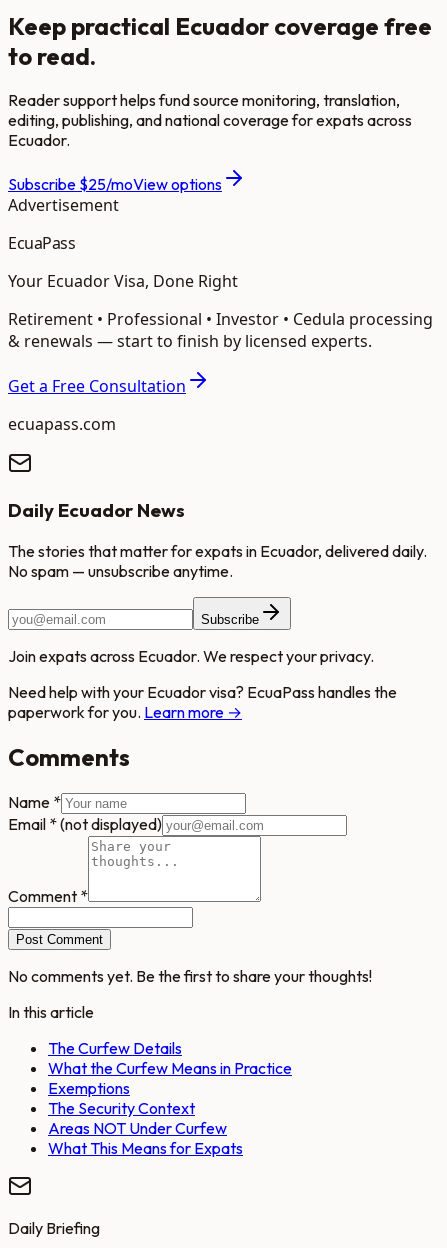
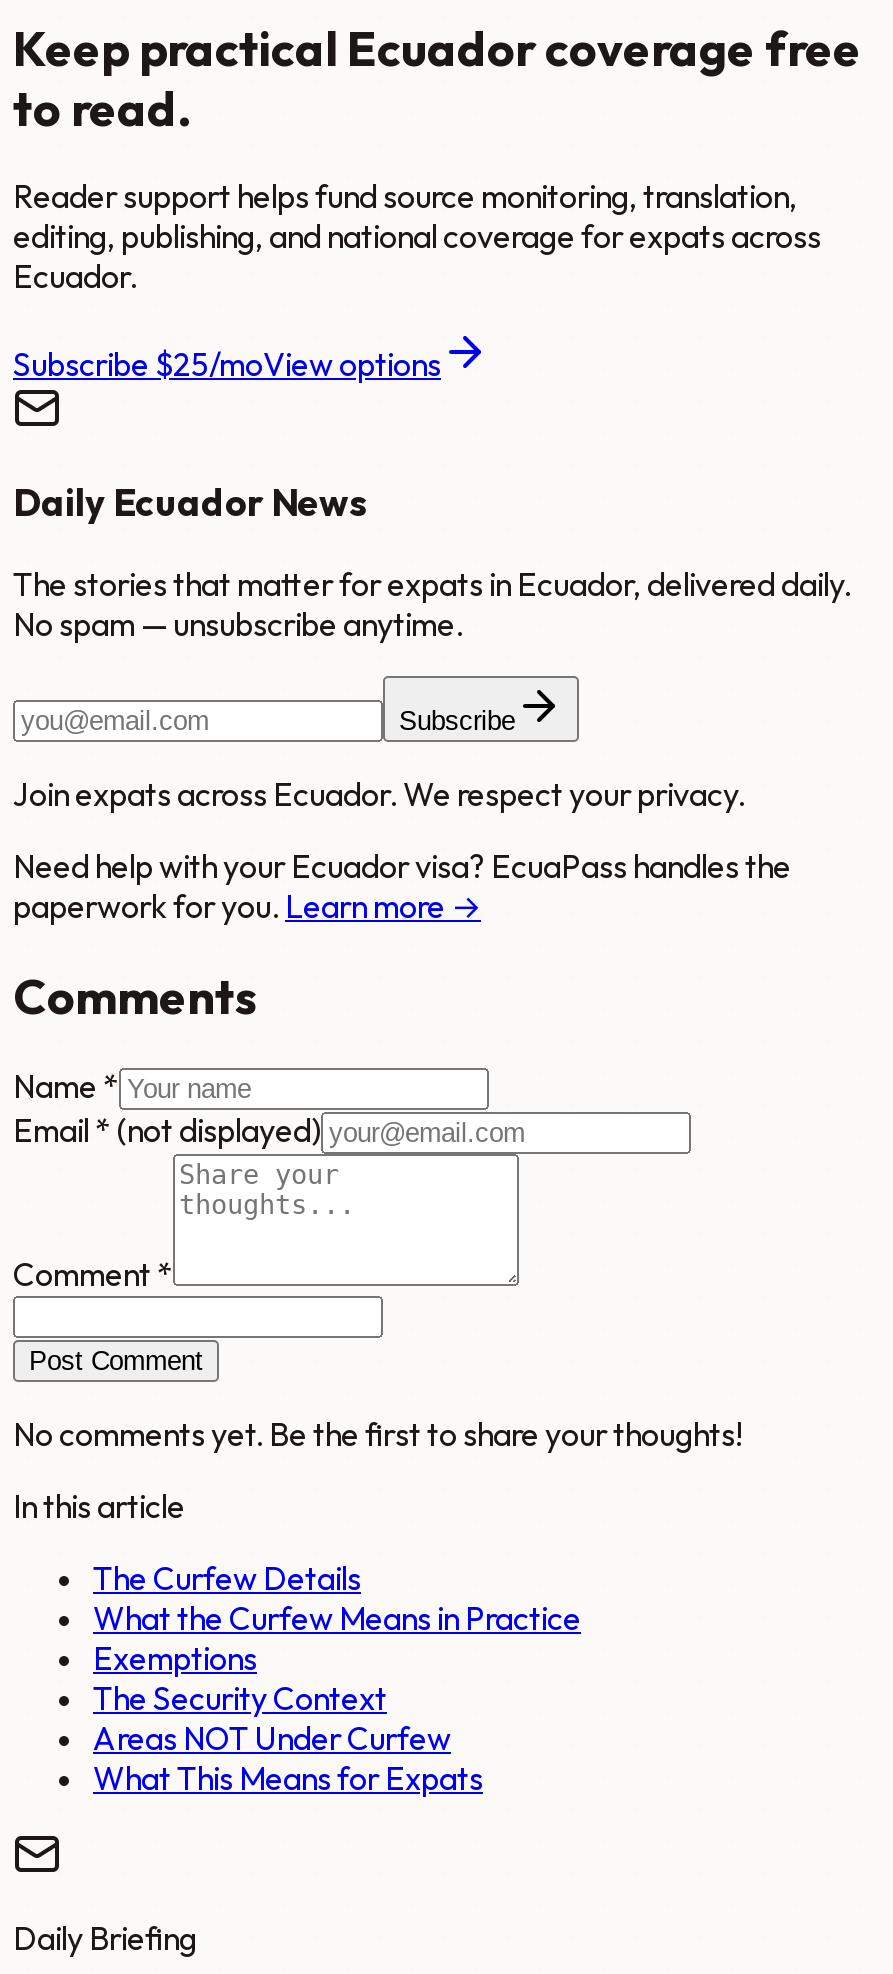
- Advertisement
- EcuaPass
- Your Ecuador Visa, Done Right
- Retirement • Professional • Investor • Cedula processing
- & renewals — start to finish by licensed experts.
- Get a Free Consultation
- ecuapass.com
